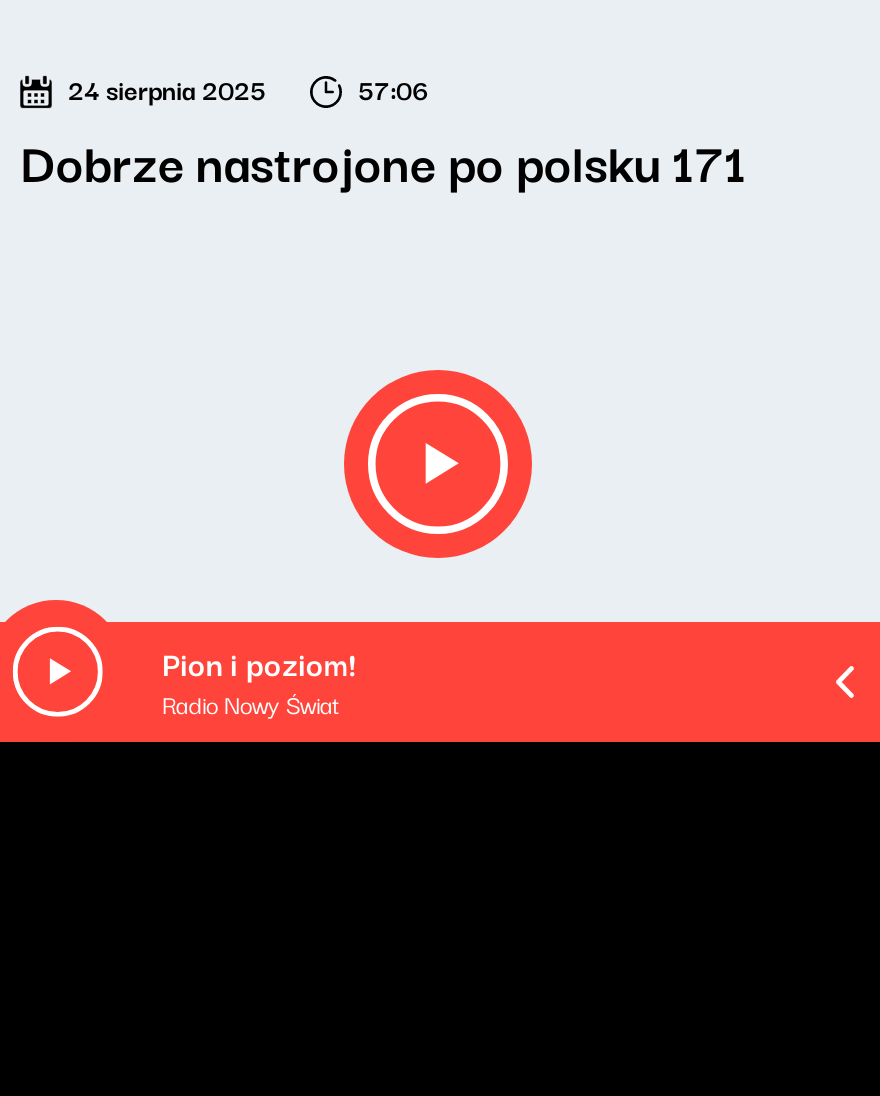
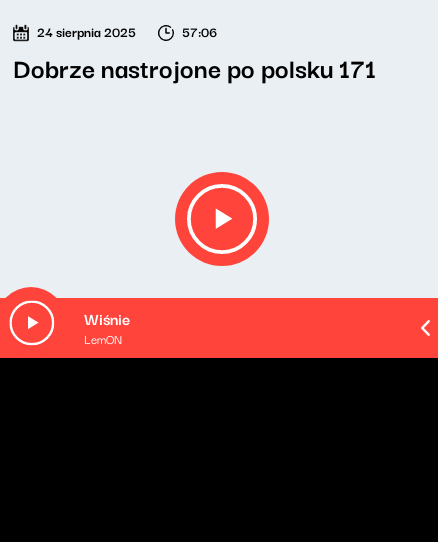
- Pion i poziom!
- Radio Nowy Świat
+ Wiśnie
+ LemON
